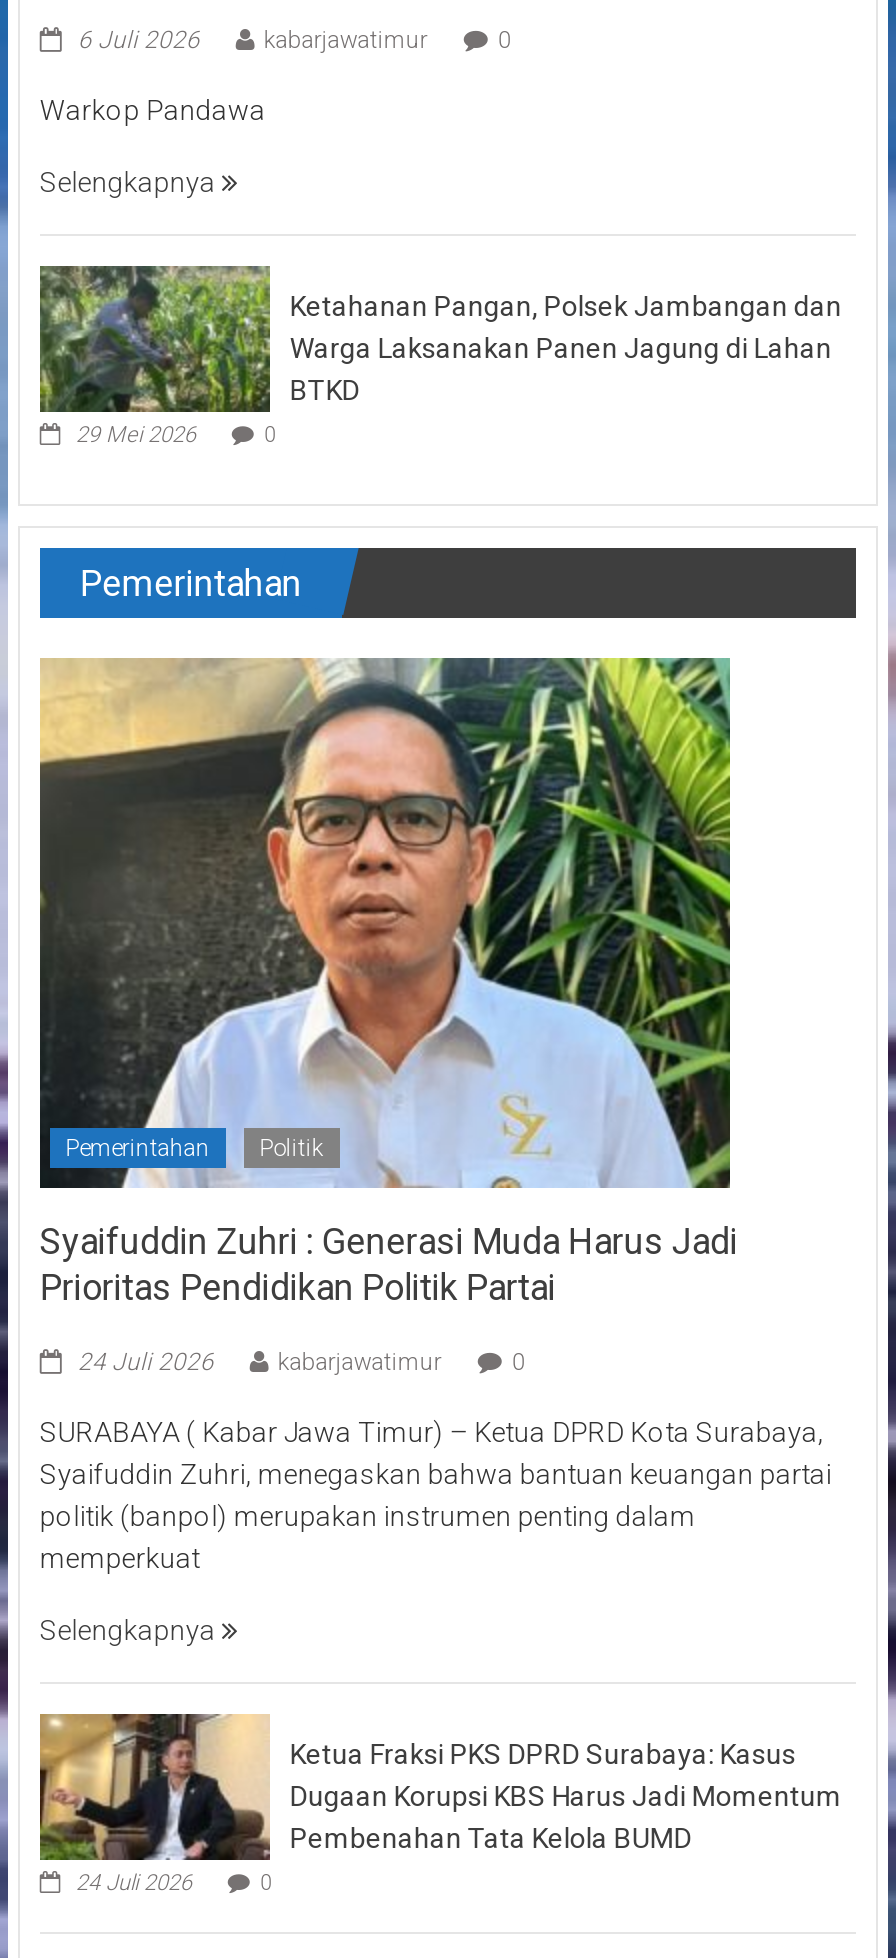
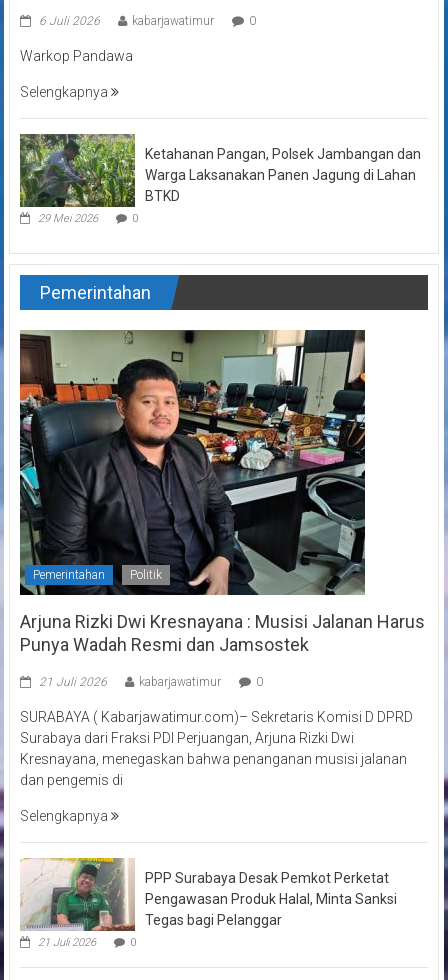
- [image]
- Syaifuddin Zuhri : Generasi Muda Harus Jadi
- Prioritas Pendidikan Politik Partai
+ [image]
+ Arjuna Rizki Dwi Kresnayana : Musisi Jalanan Harus
+ Punya Wadah Resmi dan Jamsostek

- 24 Juli 2026
+ 21 Juli 2026

- SURABAYA ( Kabar Jawa Timur) – Ketua DPRD Kota Surabaya,
- Syaifuddin Zuhri, menegaskan bahwa bantuan keuangan partai
- politik (banpol) merupakan instrumen penting dalam
- memperkuat
+ SURABAYA ( Kabarjawatimur.com)– Sekretaris Komisi D DPRD
+ Surabaya dari Fraksi PDI Perjuangan, Arjuna Rizki Dwi
+ Kresnayana, menegaskan bahwa penanganan musisi jalanan
+ dan pengemis di

- [image]
- 24 Juli 2026
+ [image]
+ 21 Juli 2026

- Ketua Fraksi PKS DPRD Surabaya: Kasus
- Dugaan Korupsi KBS Harus Jadi Momentum
- Pembenahan Tata Kelola BUMD
+ PPP Surabaya Desak Pemkot Perketat
+ Pengawasan Produk Halal, Minta Sanksi
+ Tegas bagi Pelanggar
